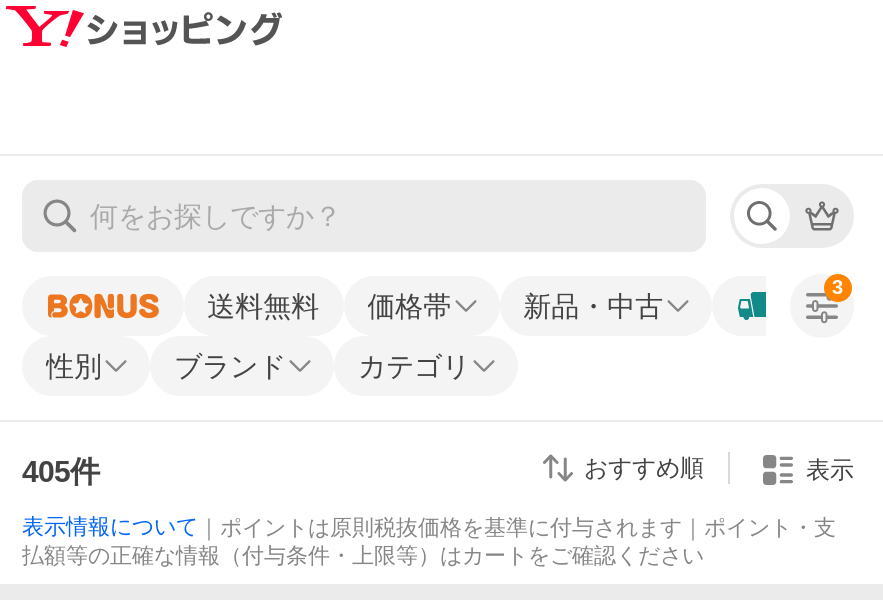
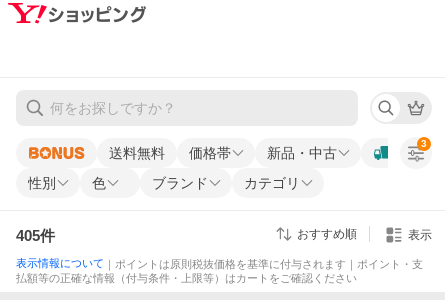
+ 色
